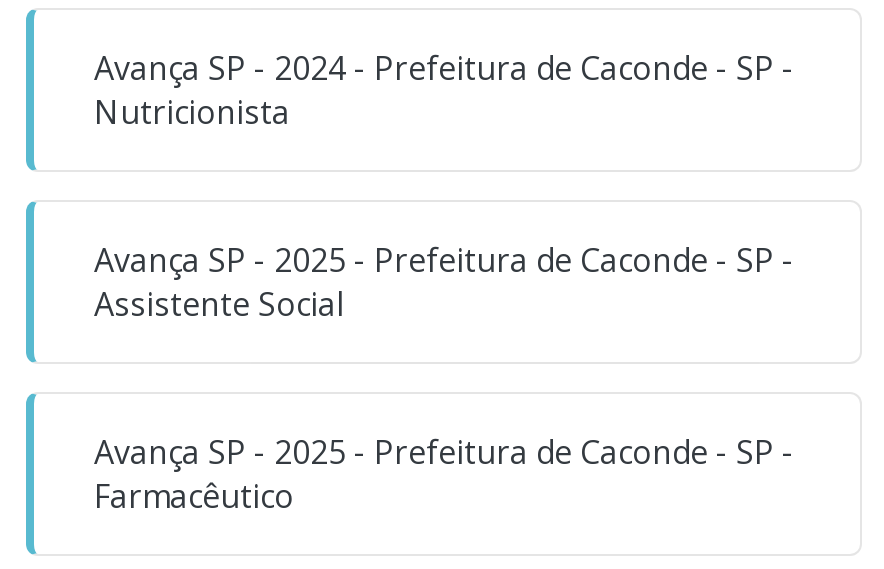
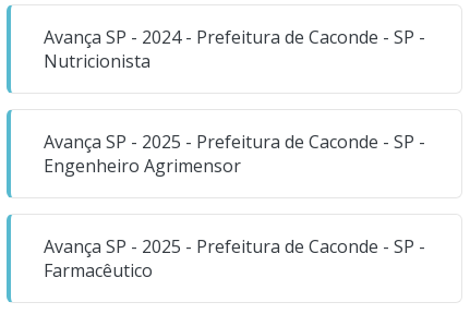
- Assistente Social
+ Engenheiro Agrimensor
